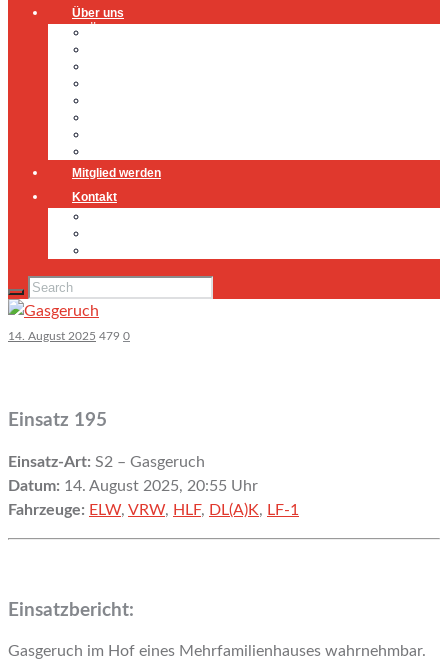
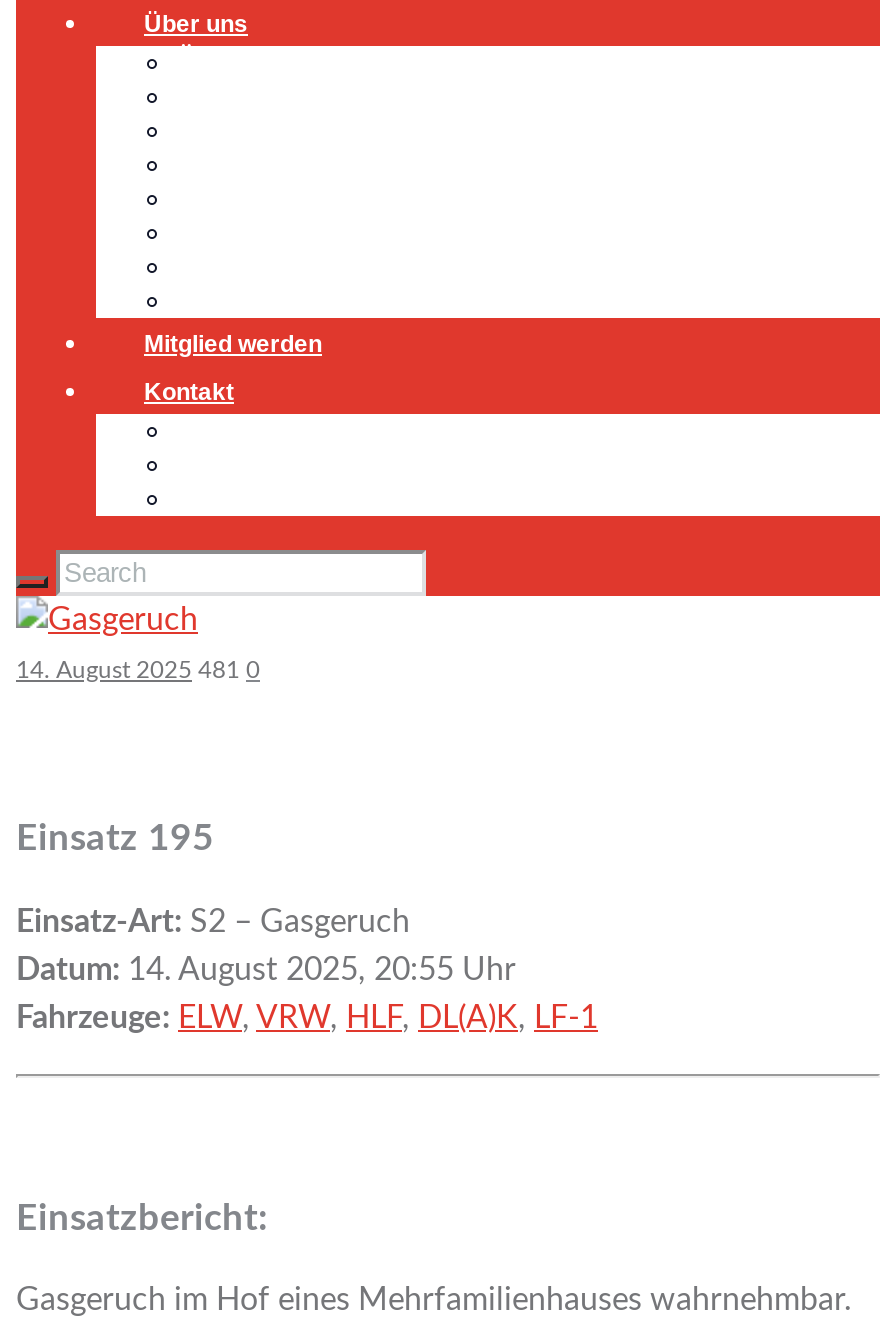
- 14. August 2025 479 0
+ 14. August 2025 481 0
